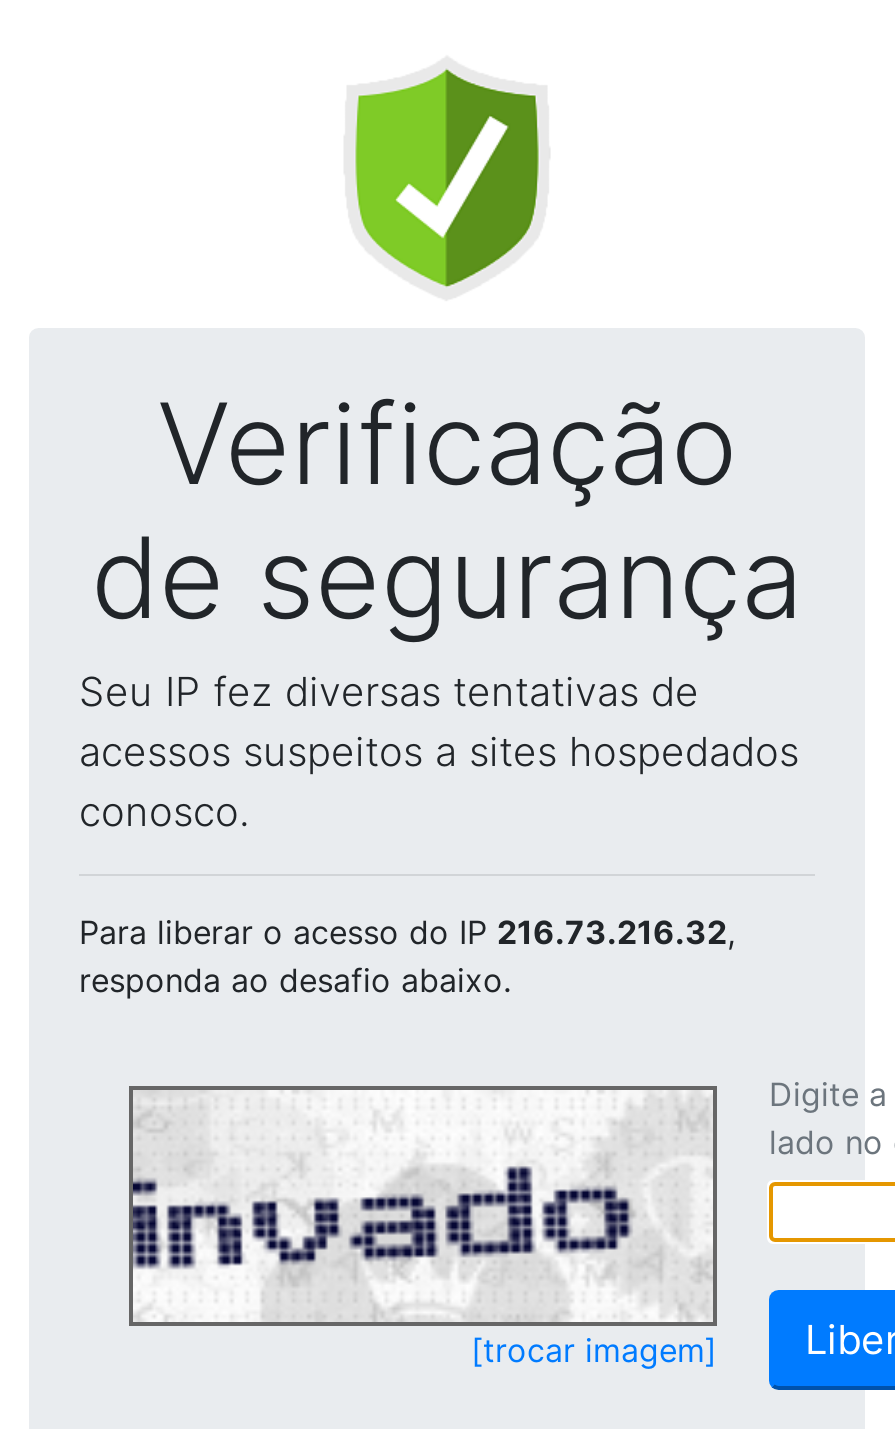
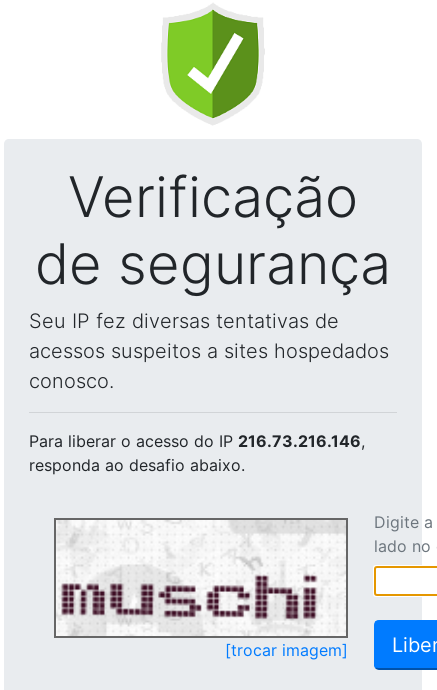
- Para liberar o acesso do IP 216.73.216.32,
+ Para liberar o acesso do IP 216.73.216.146,

- [image]
+ [image]
